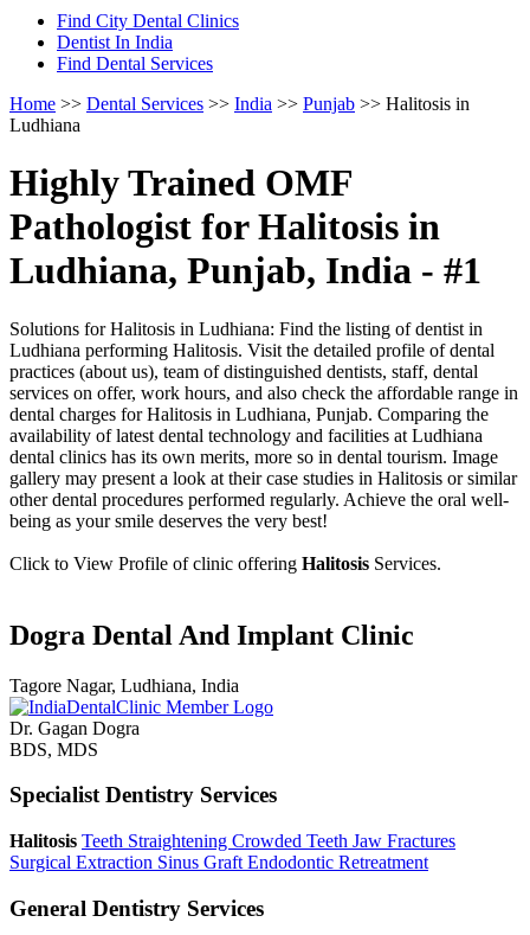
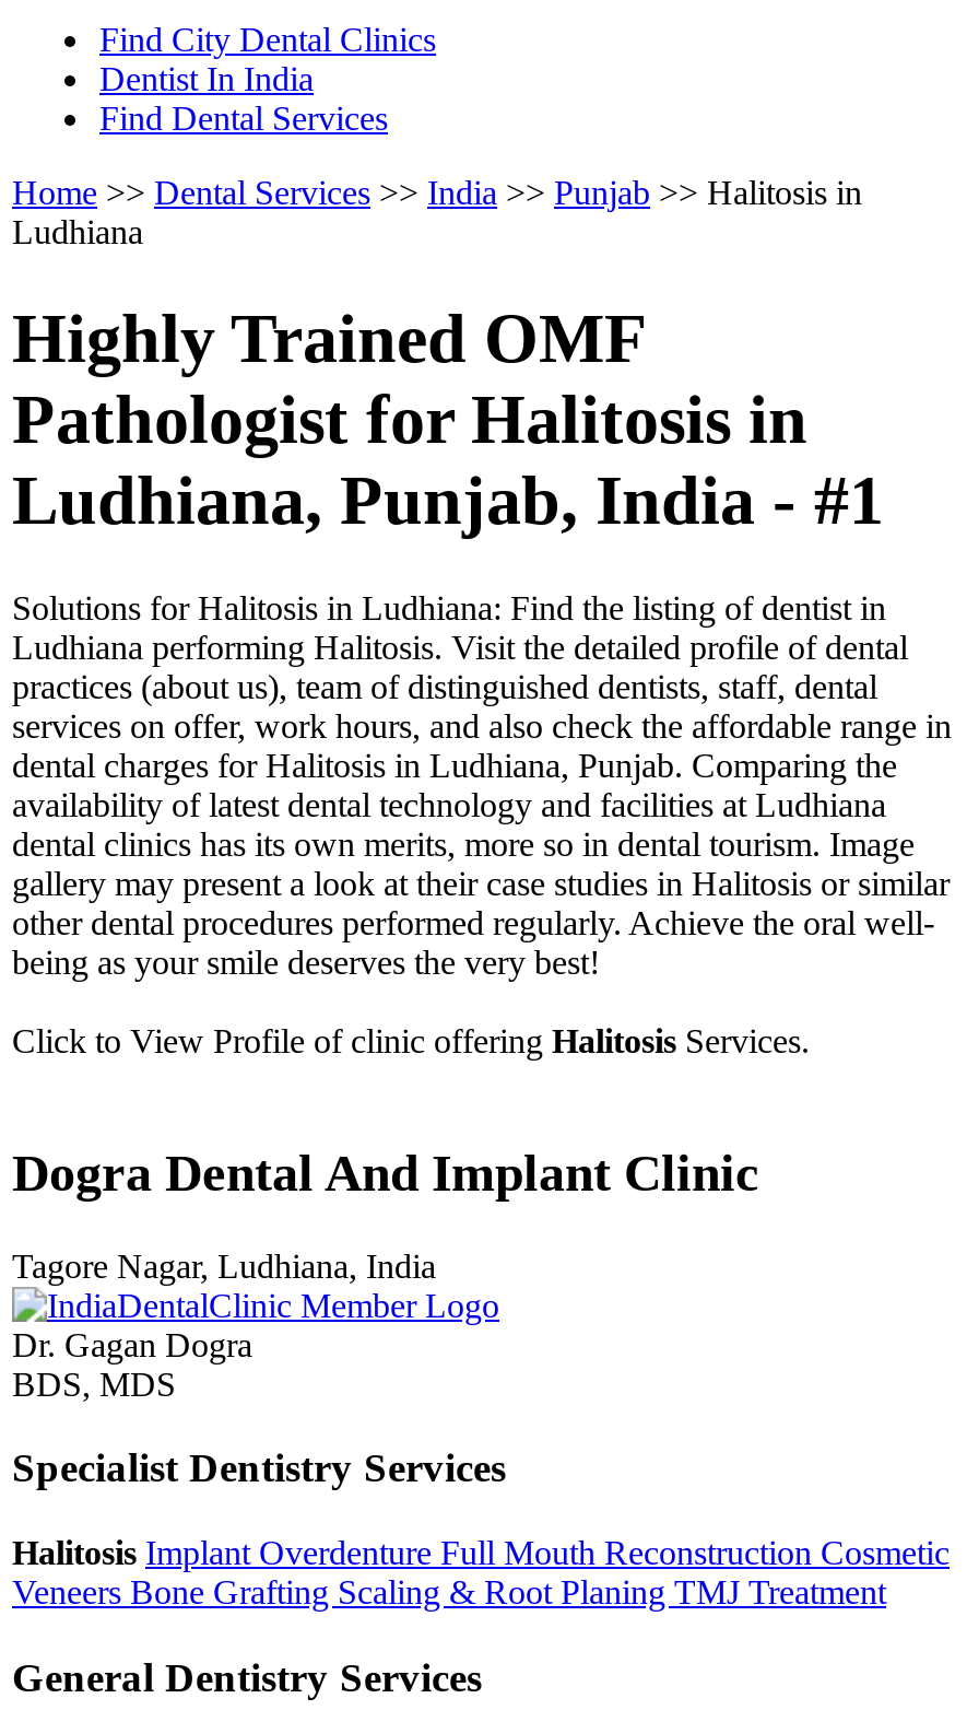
- Halitosis Teeth Straightening Crowded Teeth Jaw Fractures
- Surgical Extraction Sinus Graft Endodontic Retreatment
+ Halitosis Implant Overdenture Full Mouth Reconstruction Cosmetic
+ Veneers Bone Grafting Scaling & Root Planing TMJ Treatment
